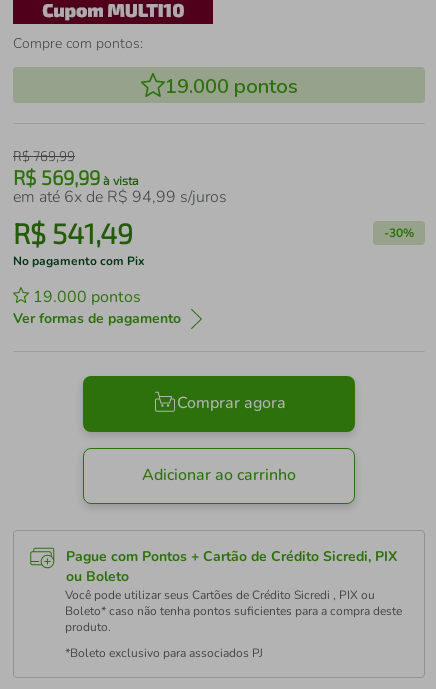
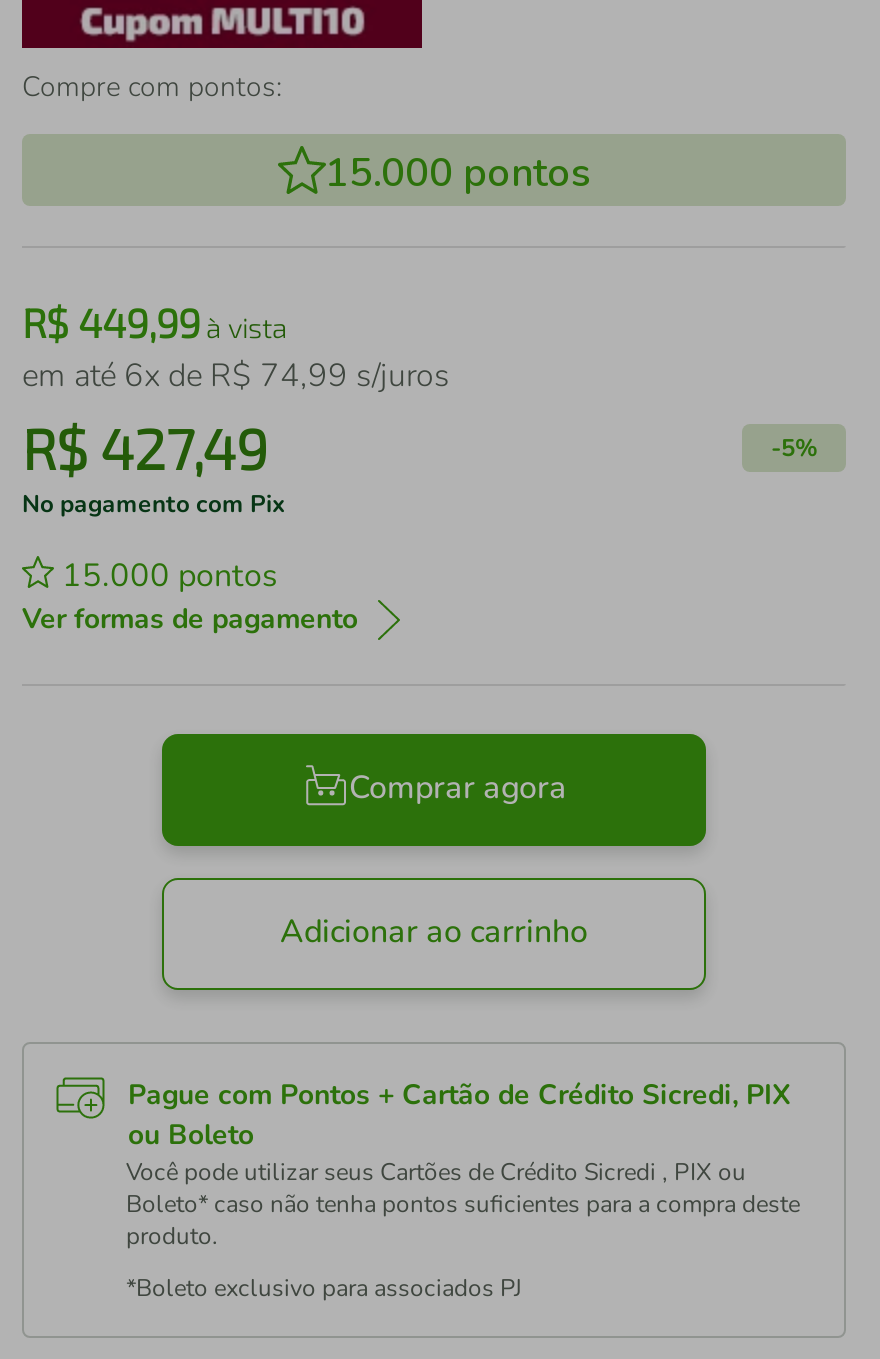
- 19.000 pontos
+ 15.000 pontos

- R$ 769,99
- R$ 569,99à vista
- em até 6x de R$ 94,99 s/juros
- R$ 541,49
- -30%
+ R$ 449,99à vista
+ em até 6x de R$ 74,99 s/juros
+ R$ 427,49
+ -5%

- 19.000 pontos
+ 15.000 pontos
